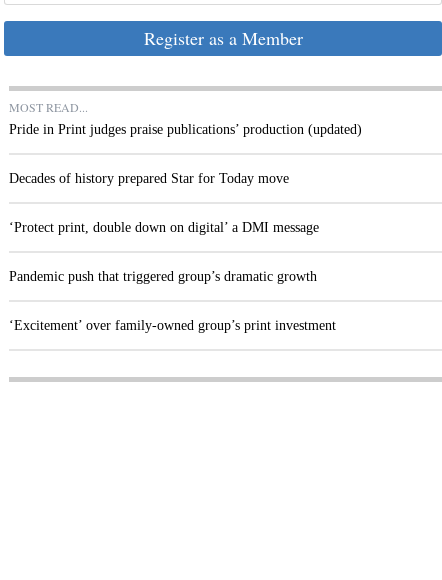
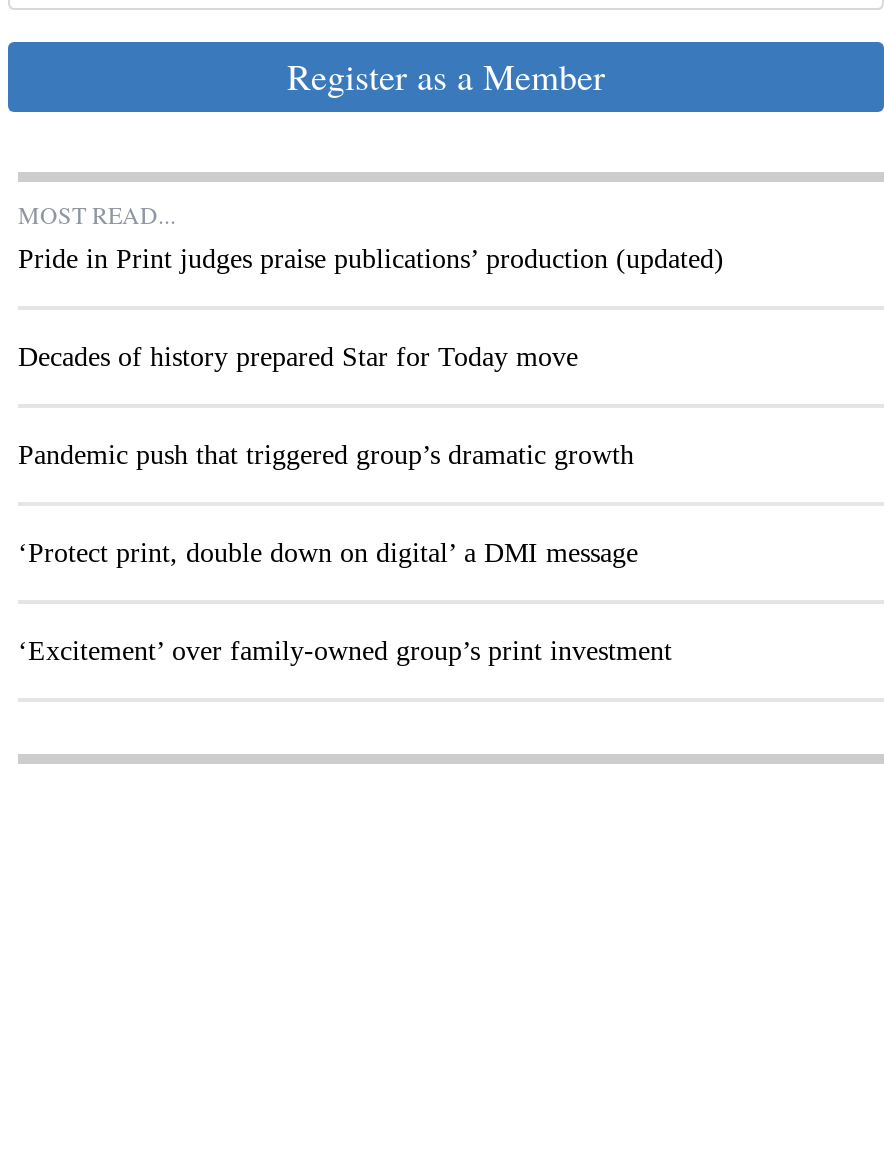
moved down: ‘Protect print, double down on digital’ a DMI message

moved up: Pandemic push that triggered group’s dramatic growth
